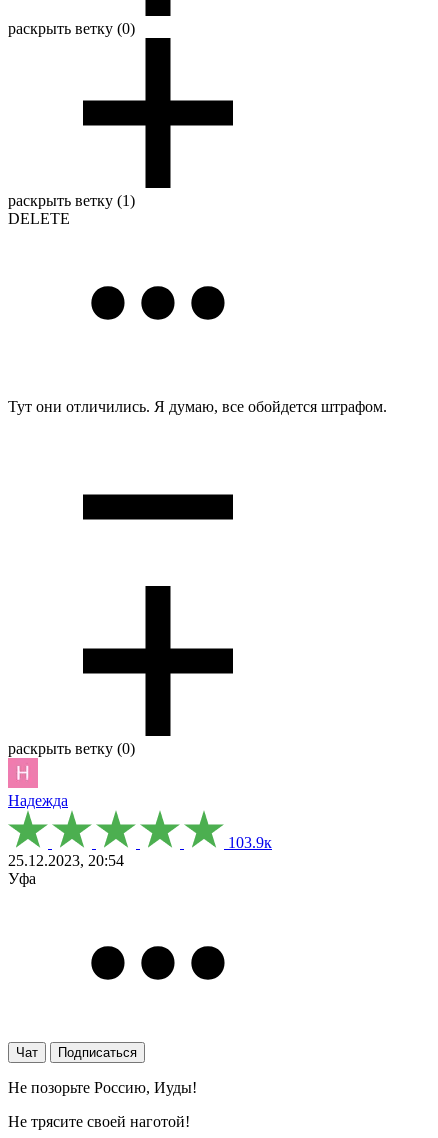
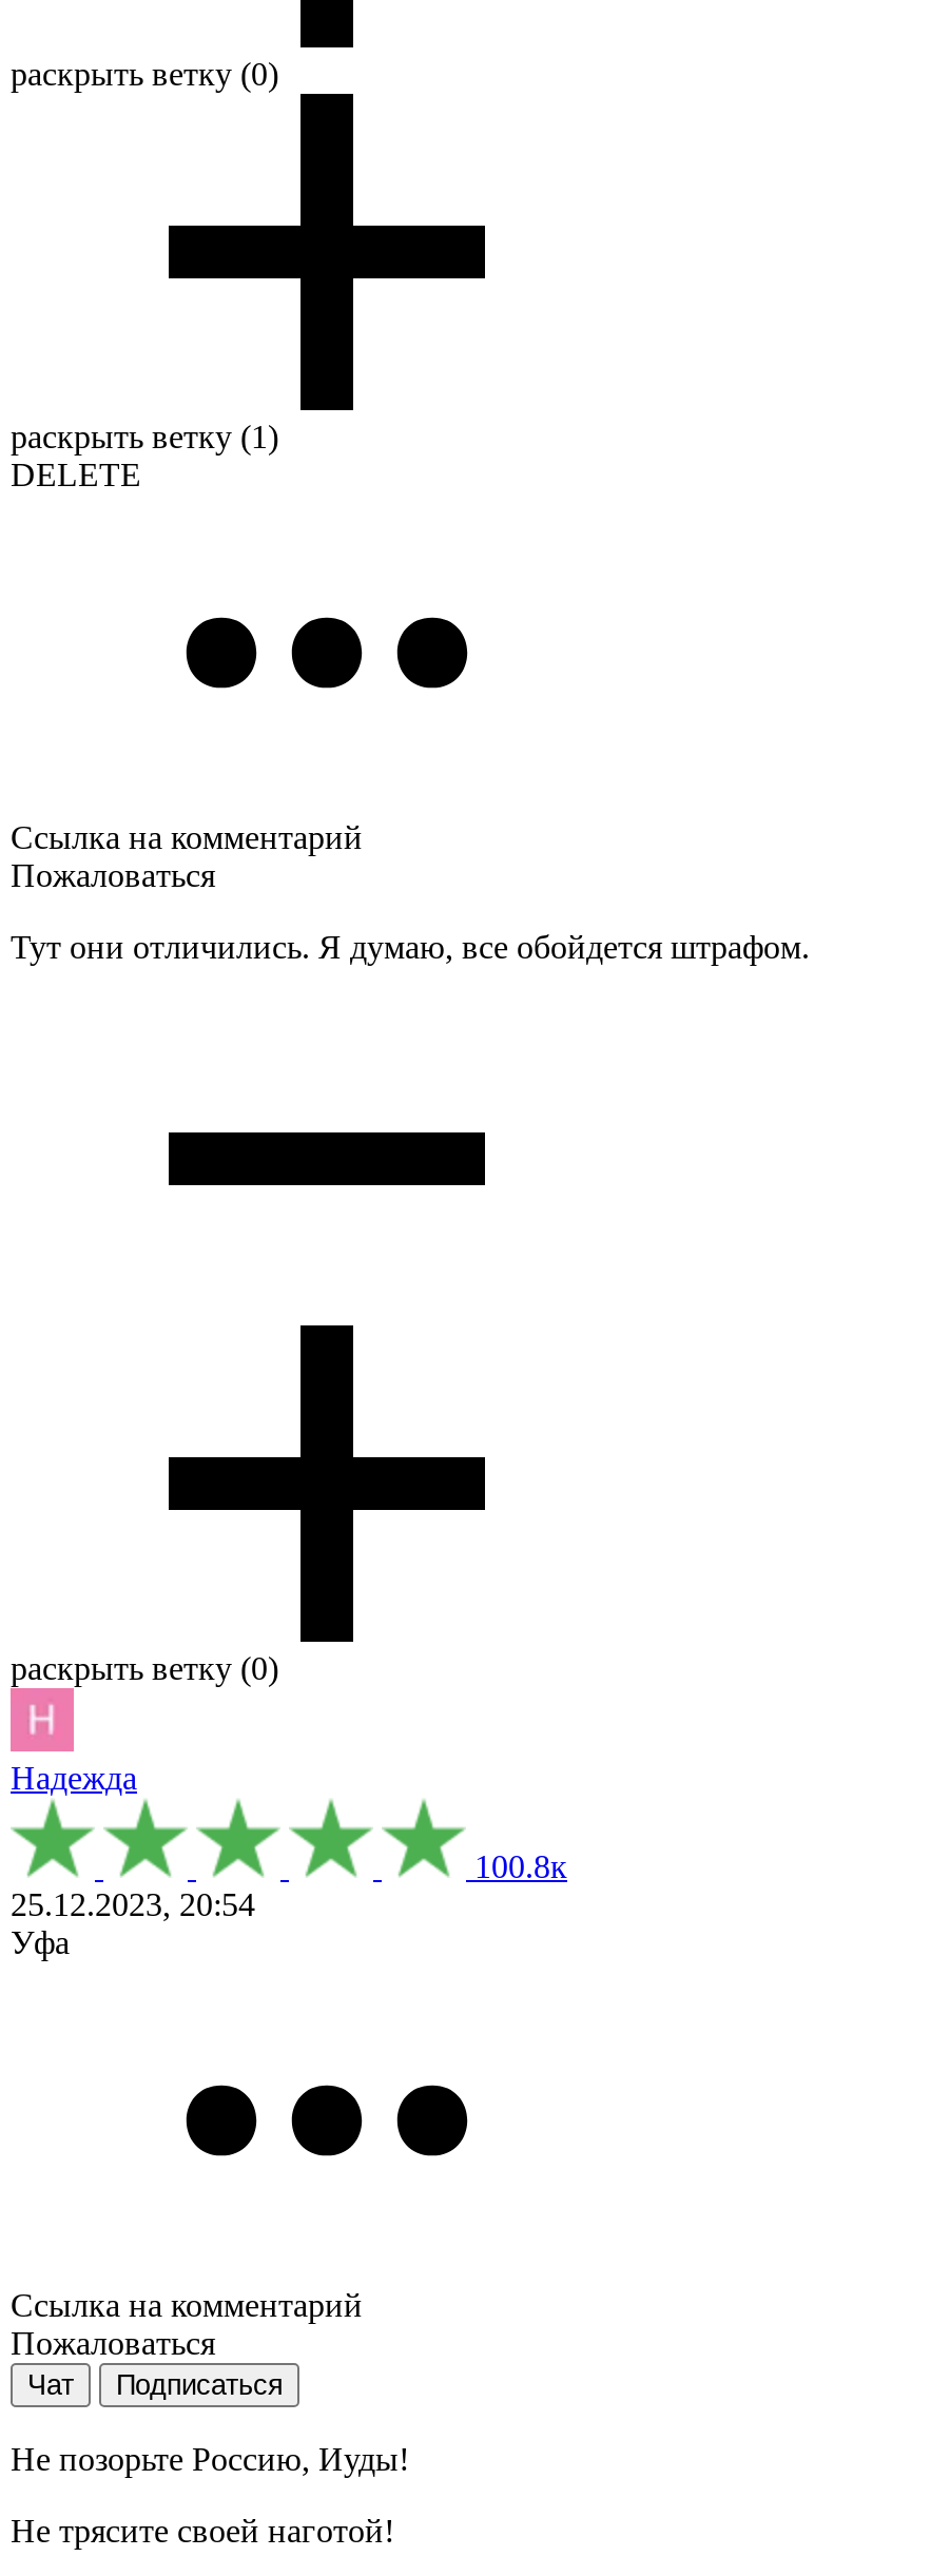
+ Ссылка на комментарий
+ Пожаловаться

- 103.9к
+ 100.8к

+ Ссылка на комментарий
+ Пожаловаться
